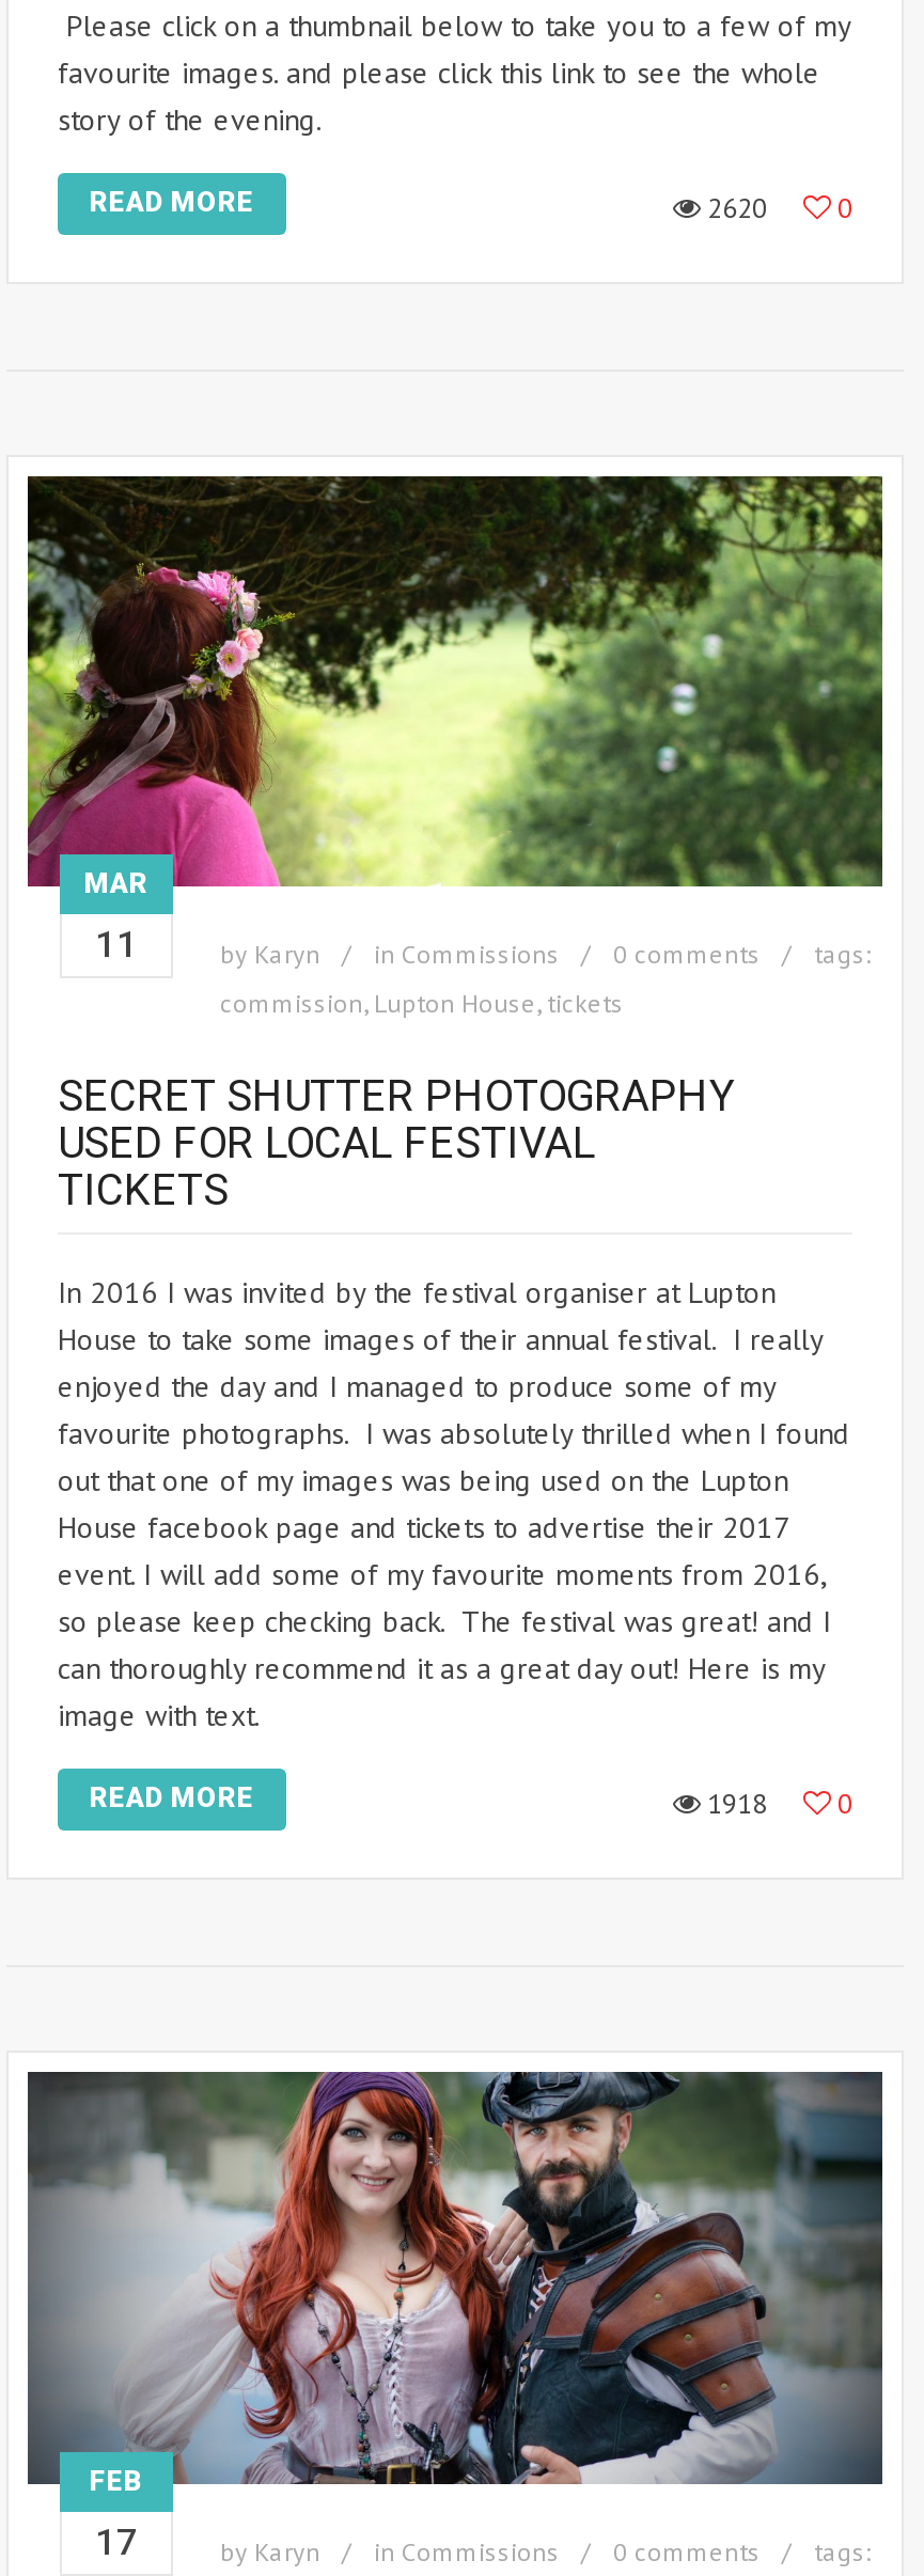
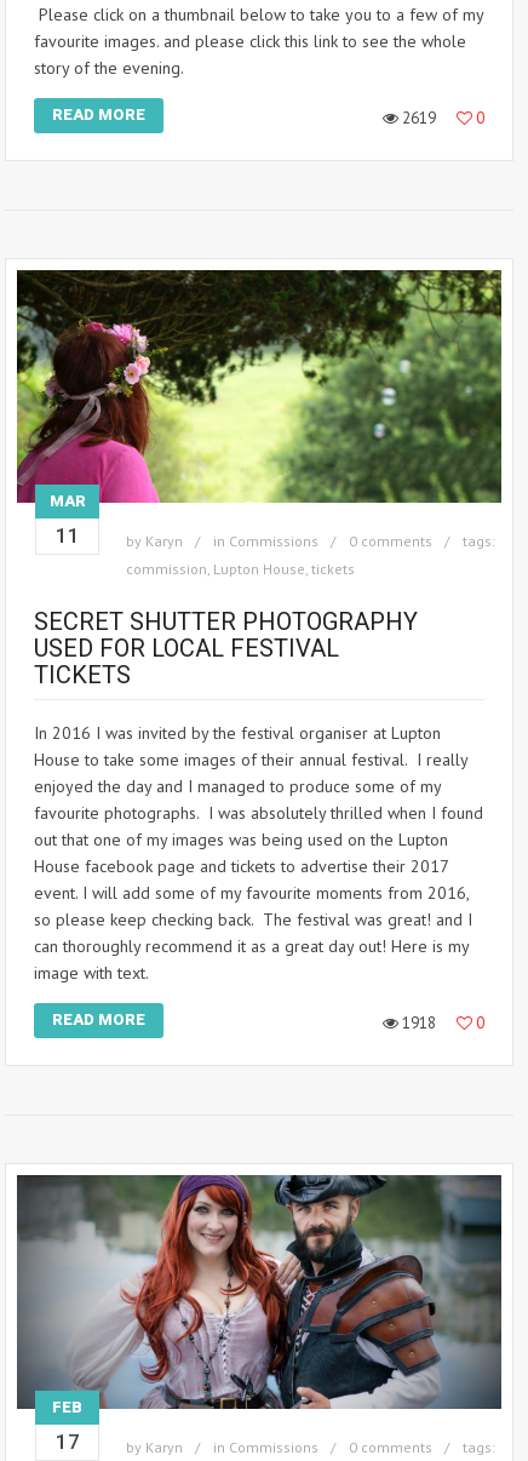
- 2620 0
+ 2619 0
